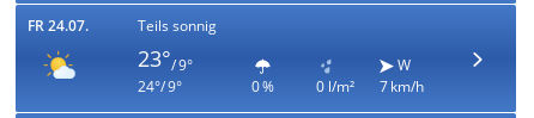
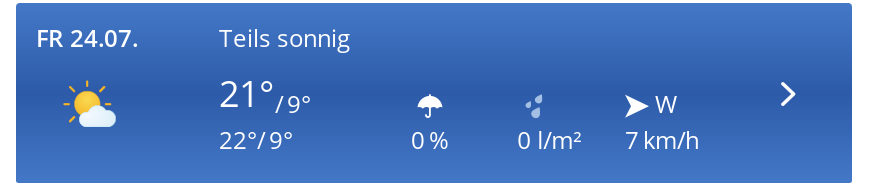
- 23°/ 9°
+ 21°/ 9°

- 24°/ 9°
+ 22°/ 9°
